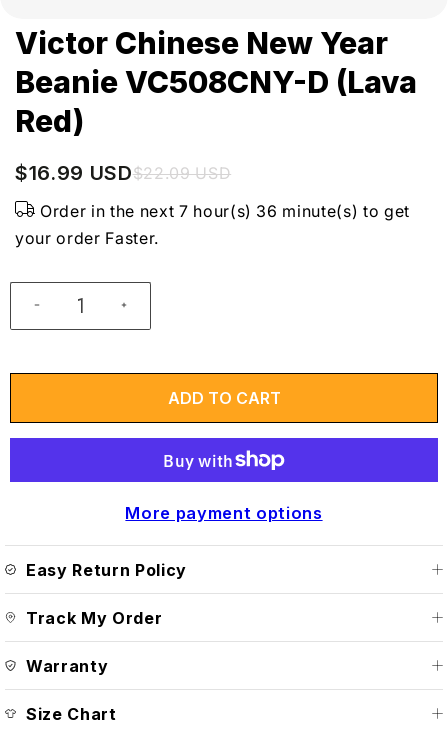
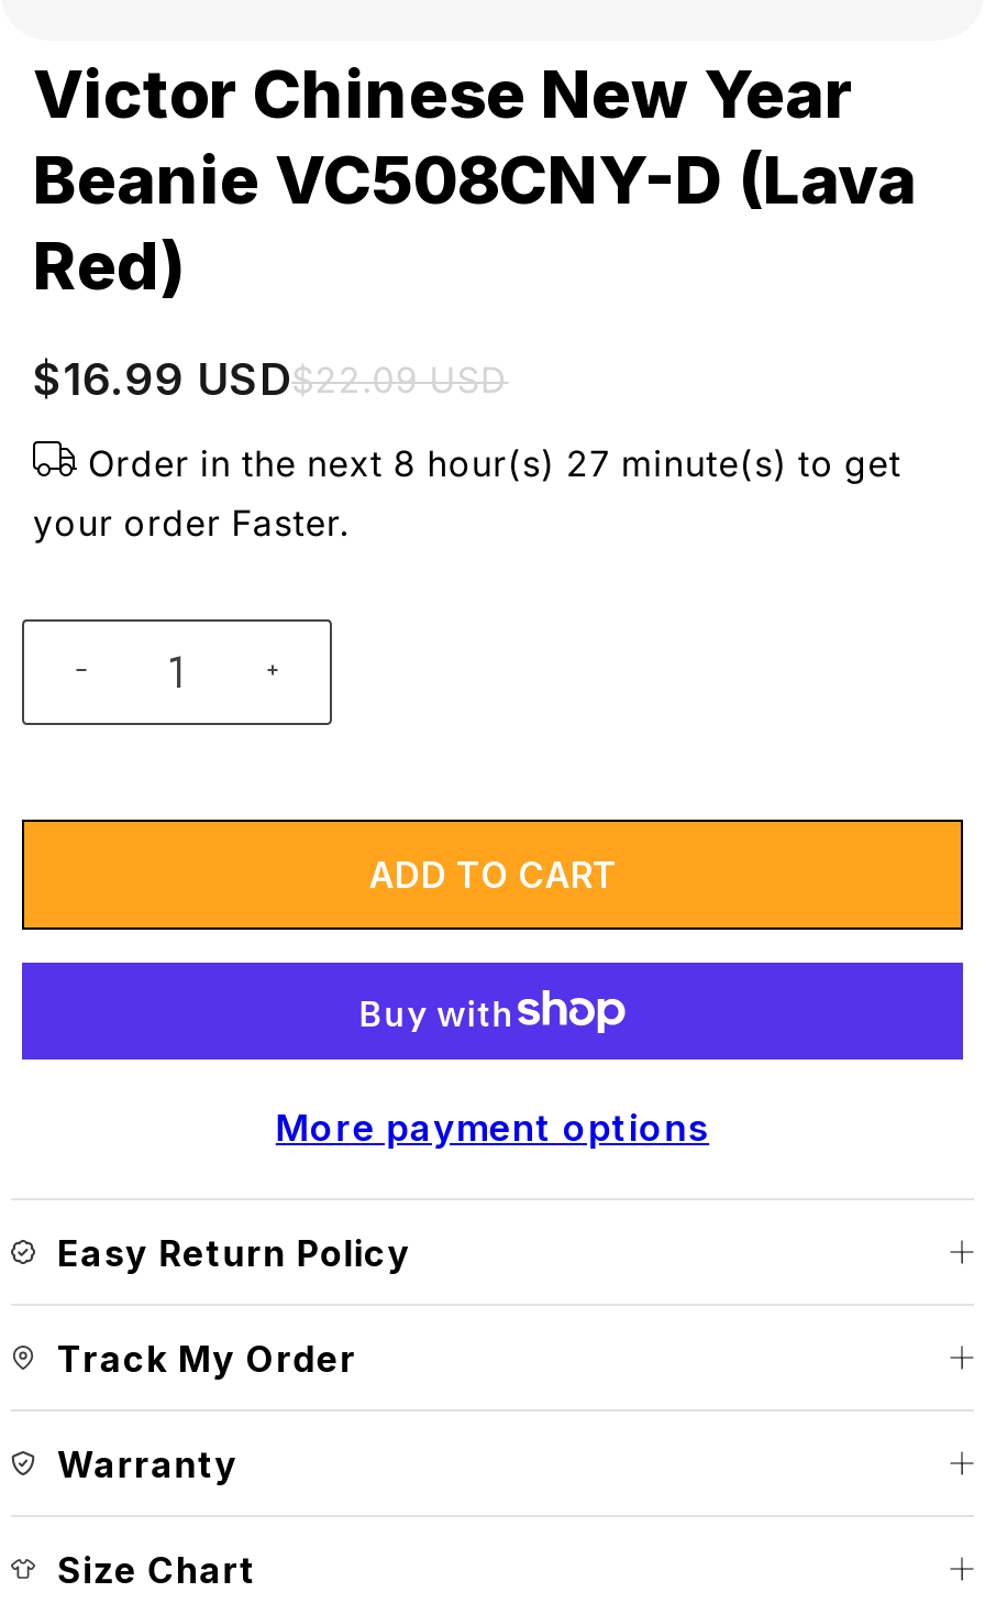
- Order in the next 7 hour(s) 36 minute(s) to get
+ Order in the next 8 hour(s) 27 minute(s) to get
